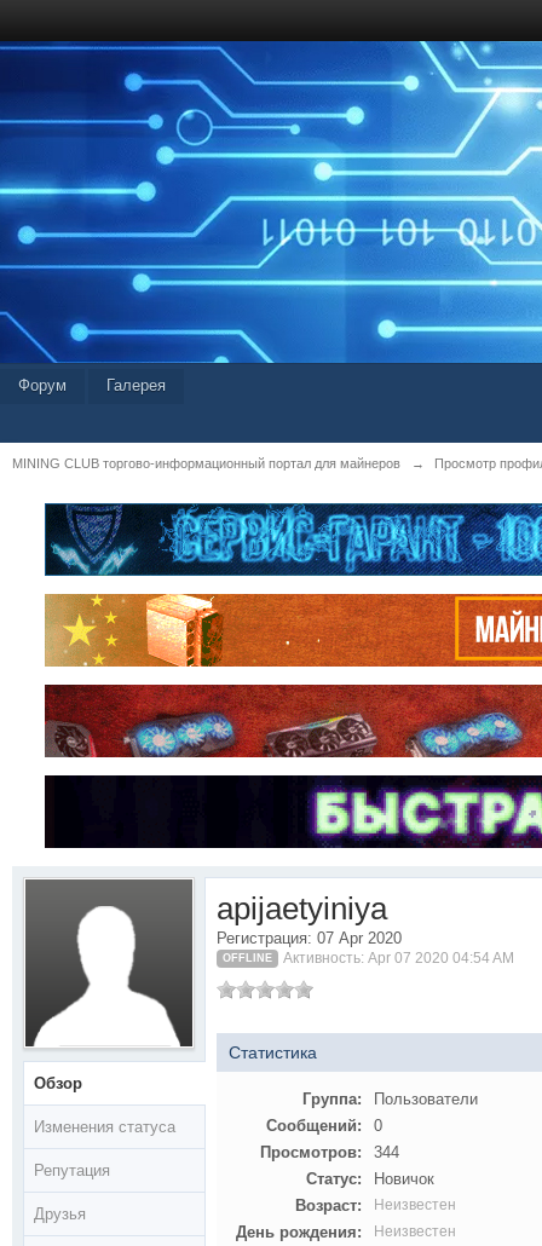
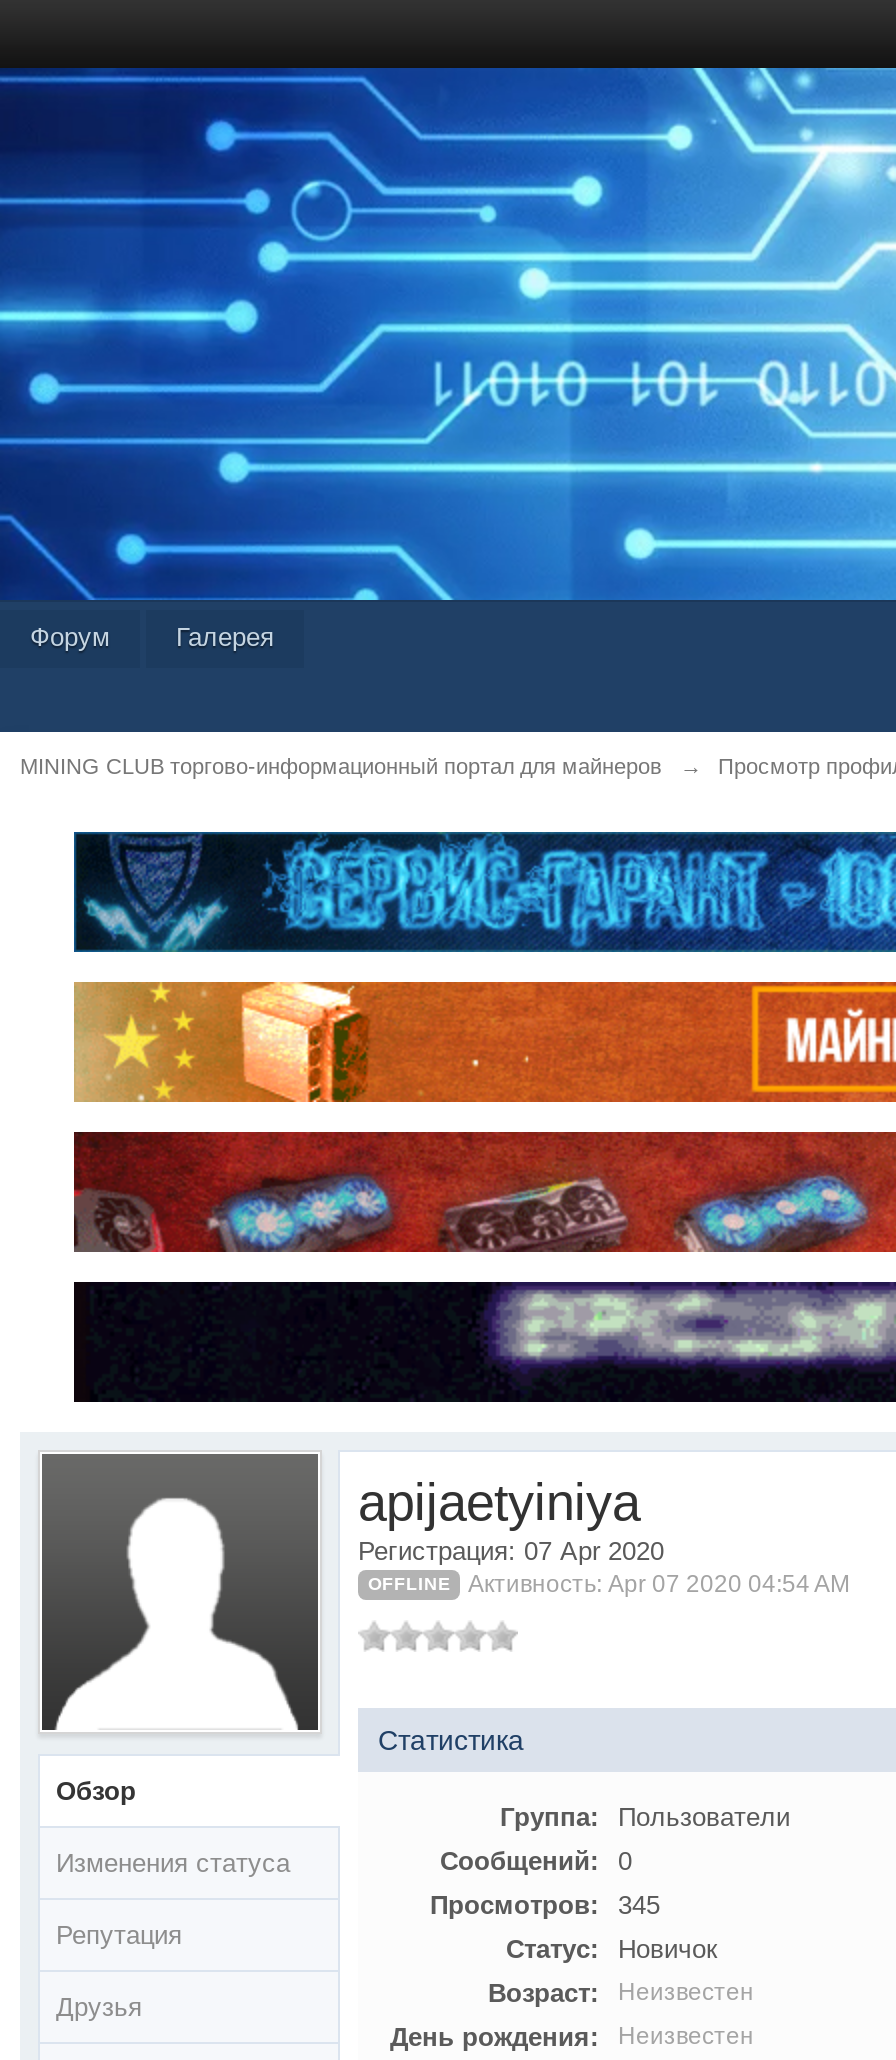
- [image]
+ [image]

- Просмотров: 344
+ Просмотров: 345
